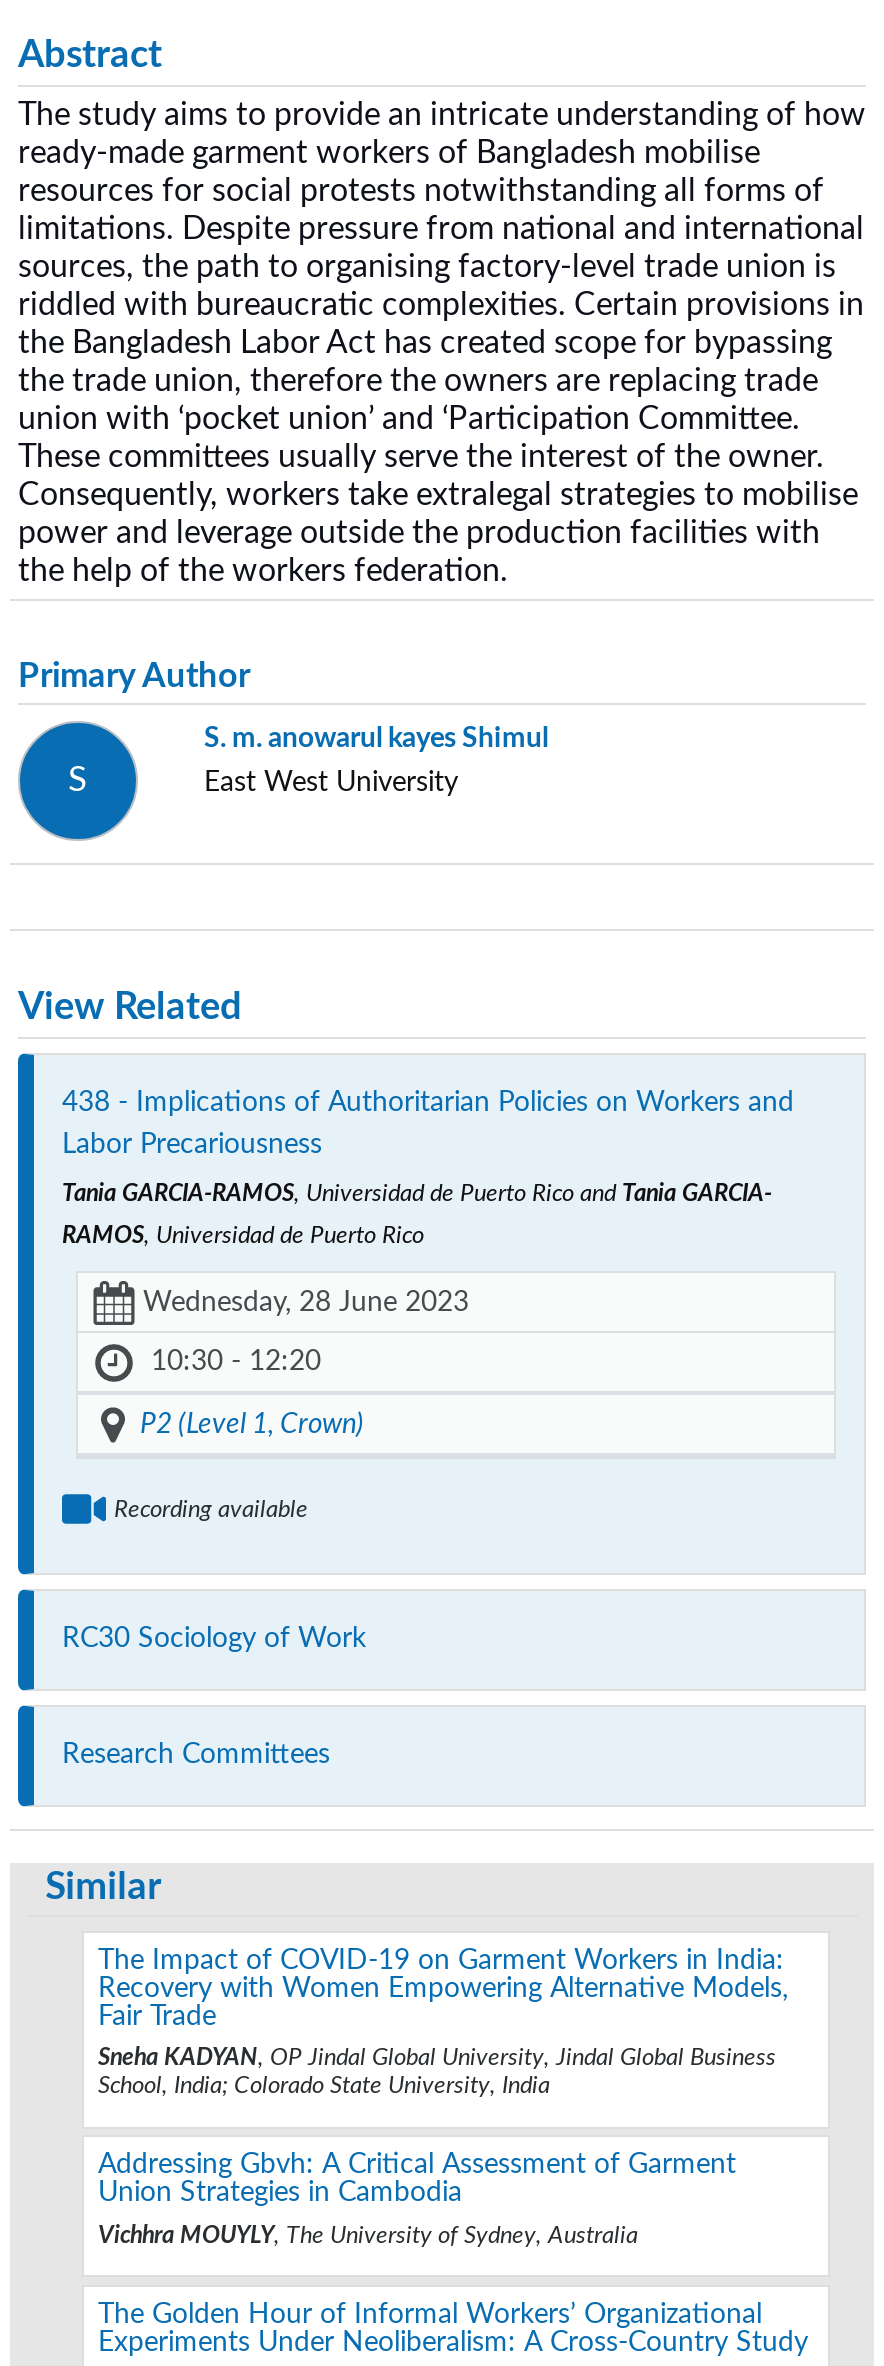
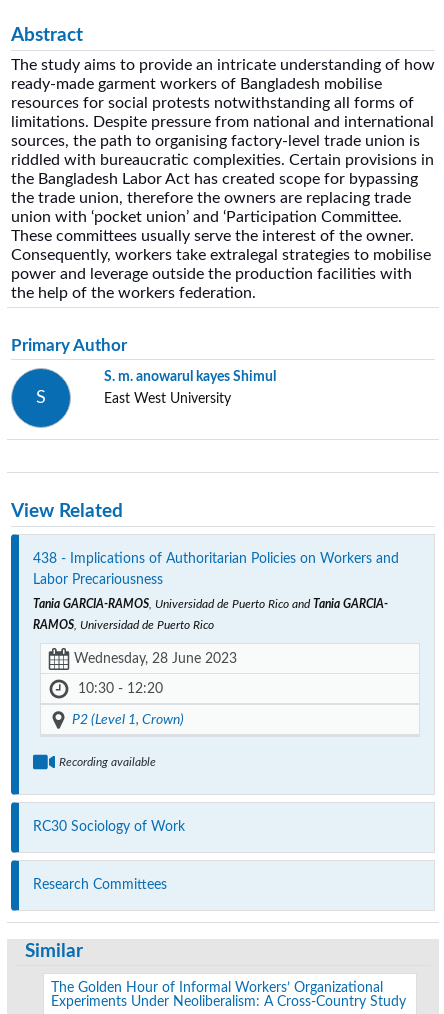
- The Impact of COVID-19 on Garment Workers in India:
- Recovery with Women Empowering Alternative Models,
- Fair Trade
- Sneha KADYAN, OP Jindal Global University, Jindal Global Business
- School, India; Colorado State University, India
- Addressing Gbvh: A Critical Assessment of Garment
- Union Strategies in Cambodia
- Vichhra MOUYLY, The University of Sydney, Australia
